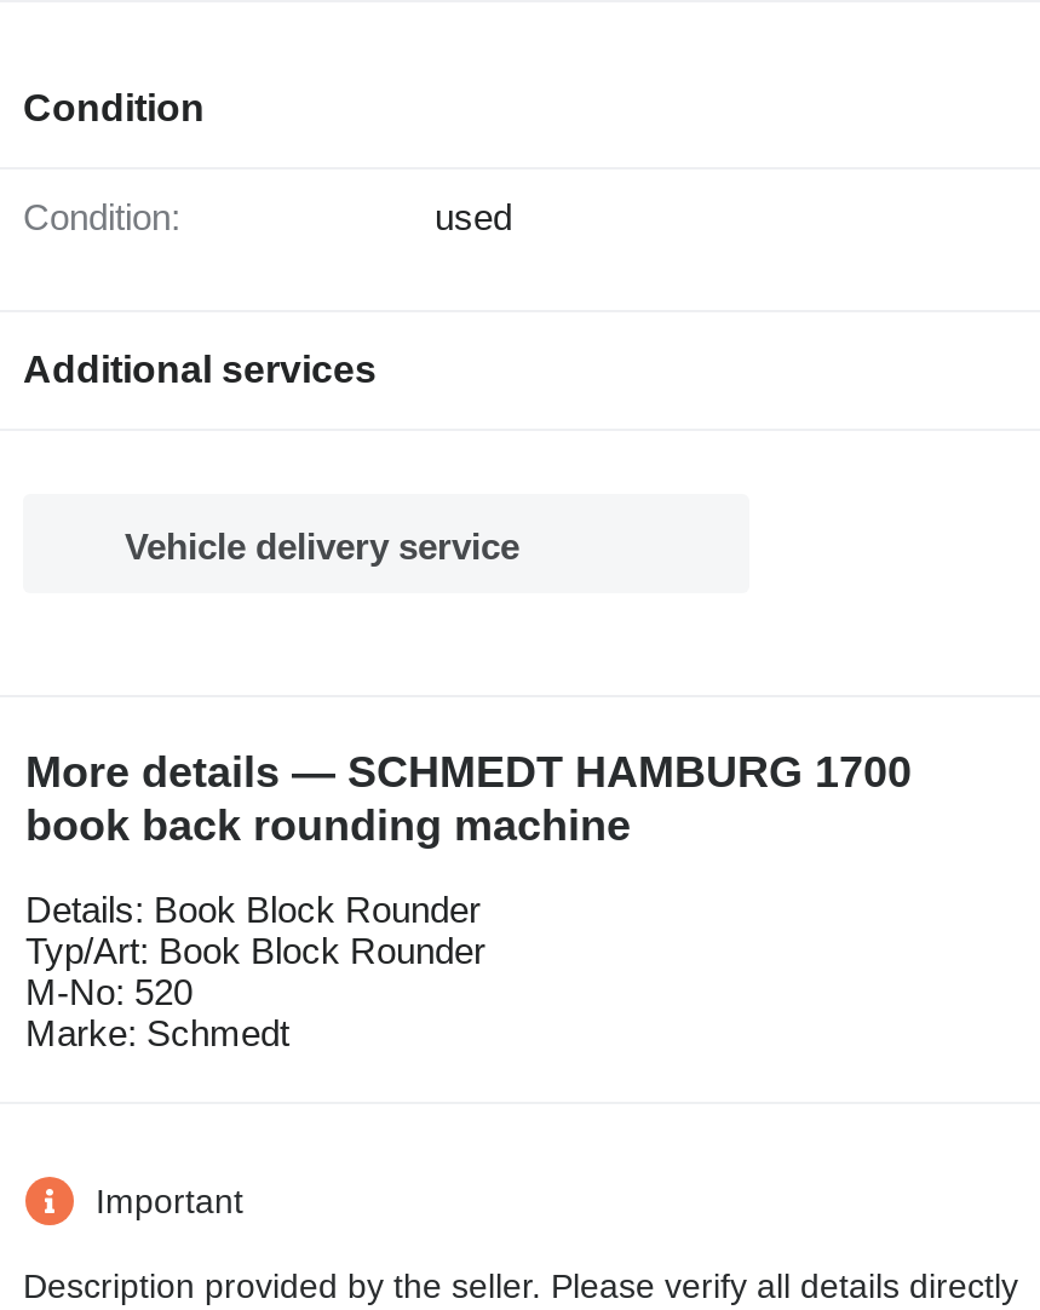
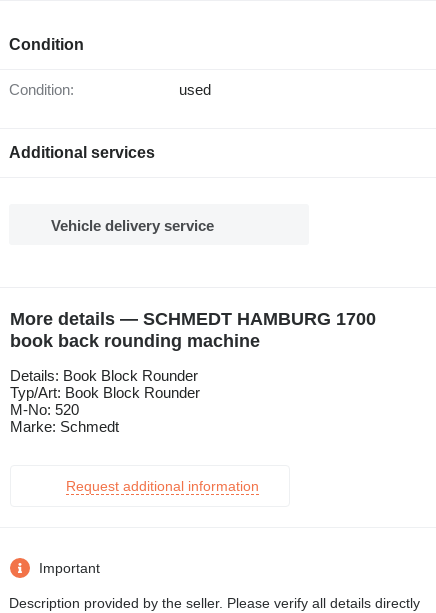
+ Request additional information
